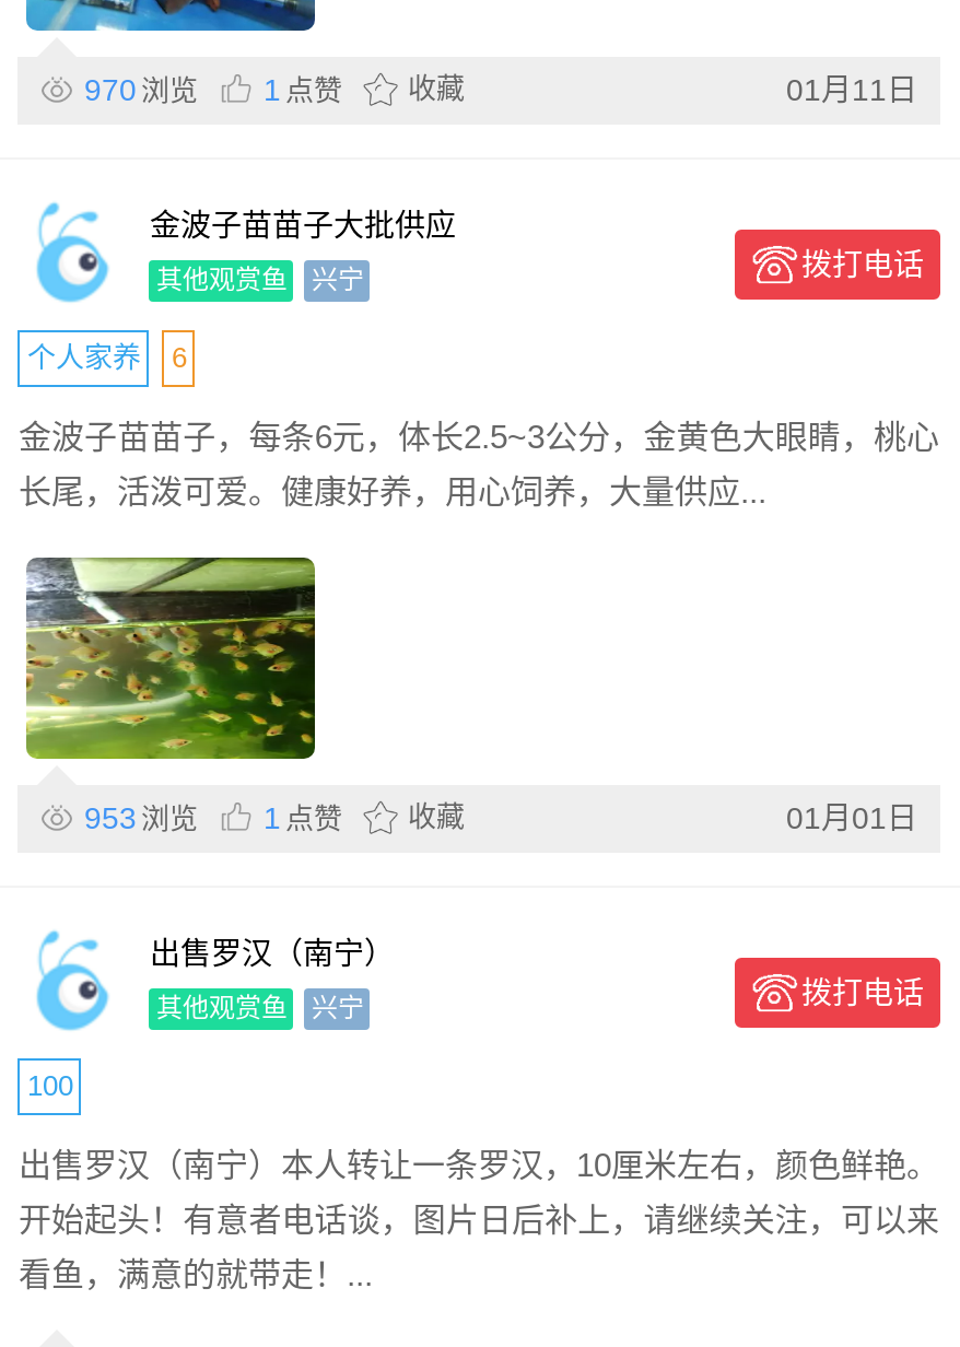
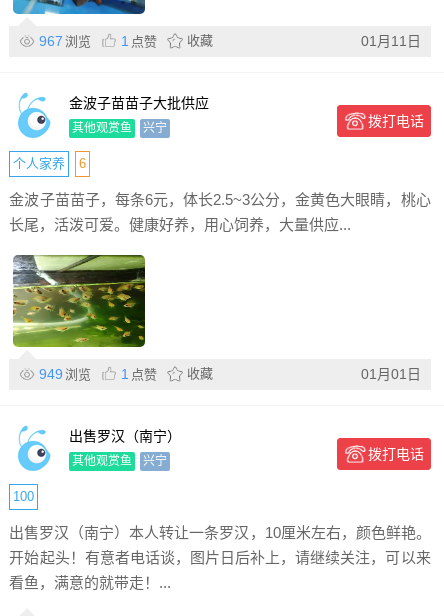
- 970 浏览 1 点赞 收藏
+ 967 浏览 1 点赞 收藏

- 953 浏览 1 点赞 收藏
+ 949 浏览 1 点赞 收藏
